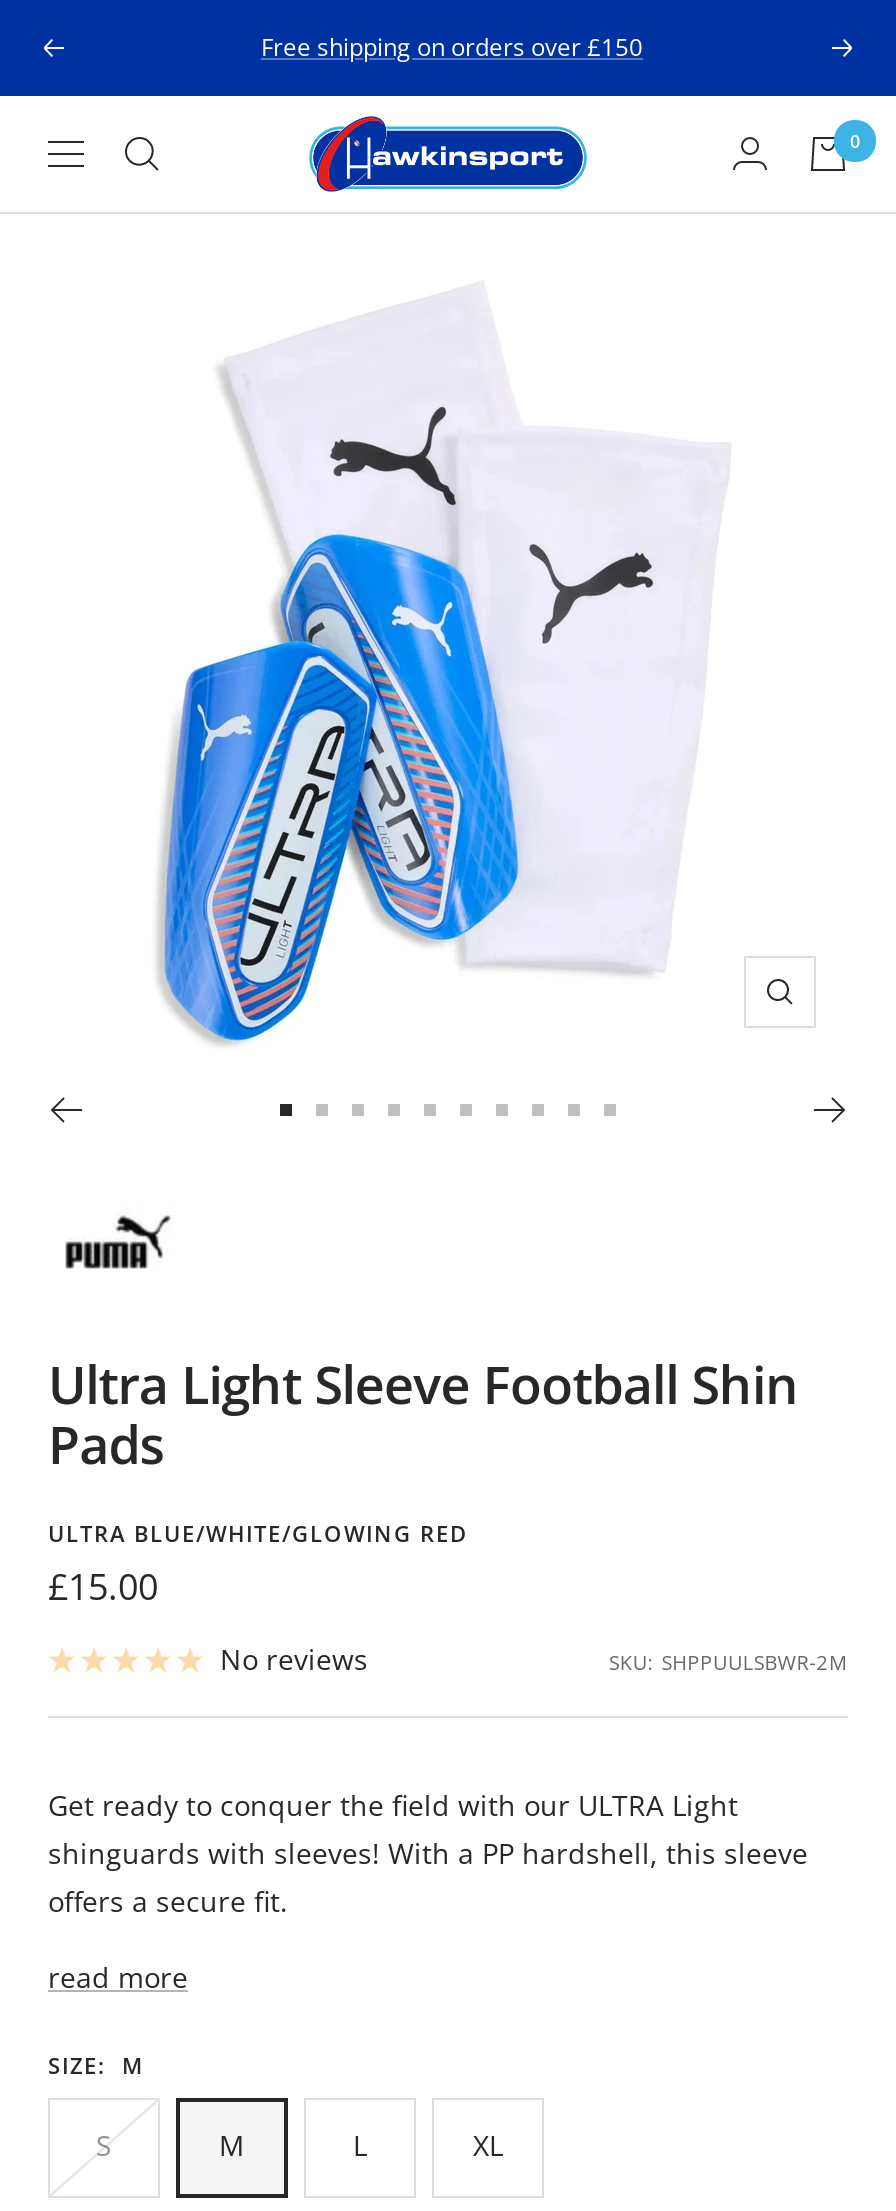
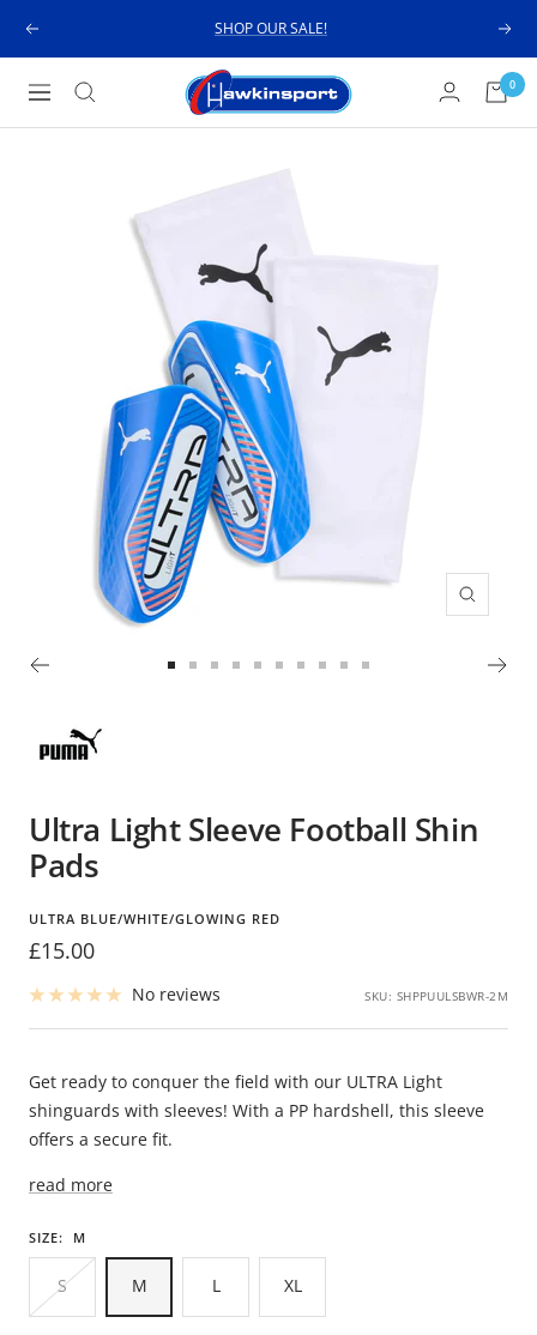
- Free shipping on orders over £150
+ SHOP OUR SALE!
